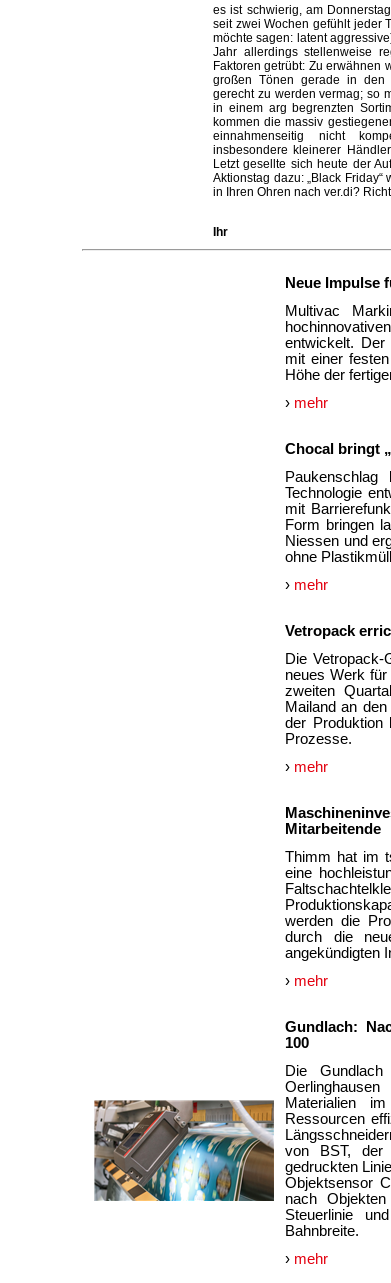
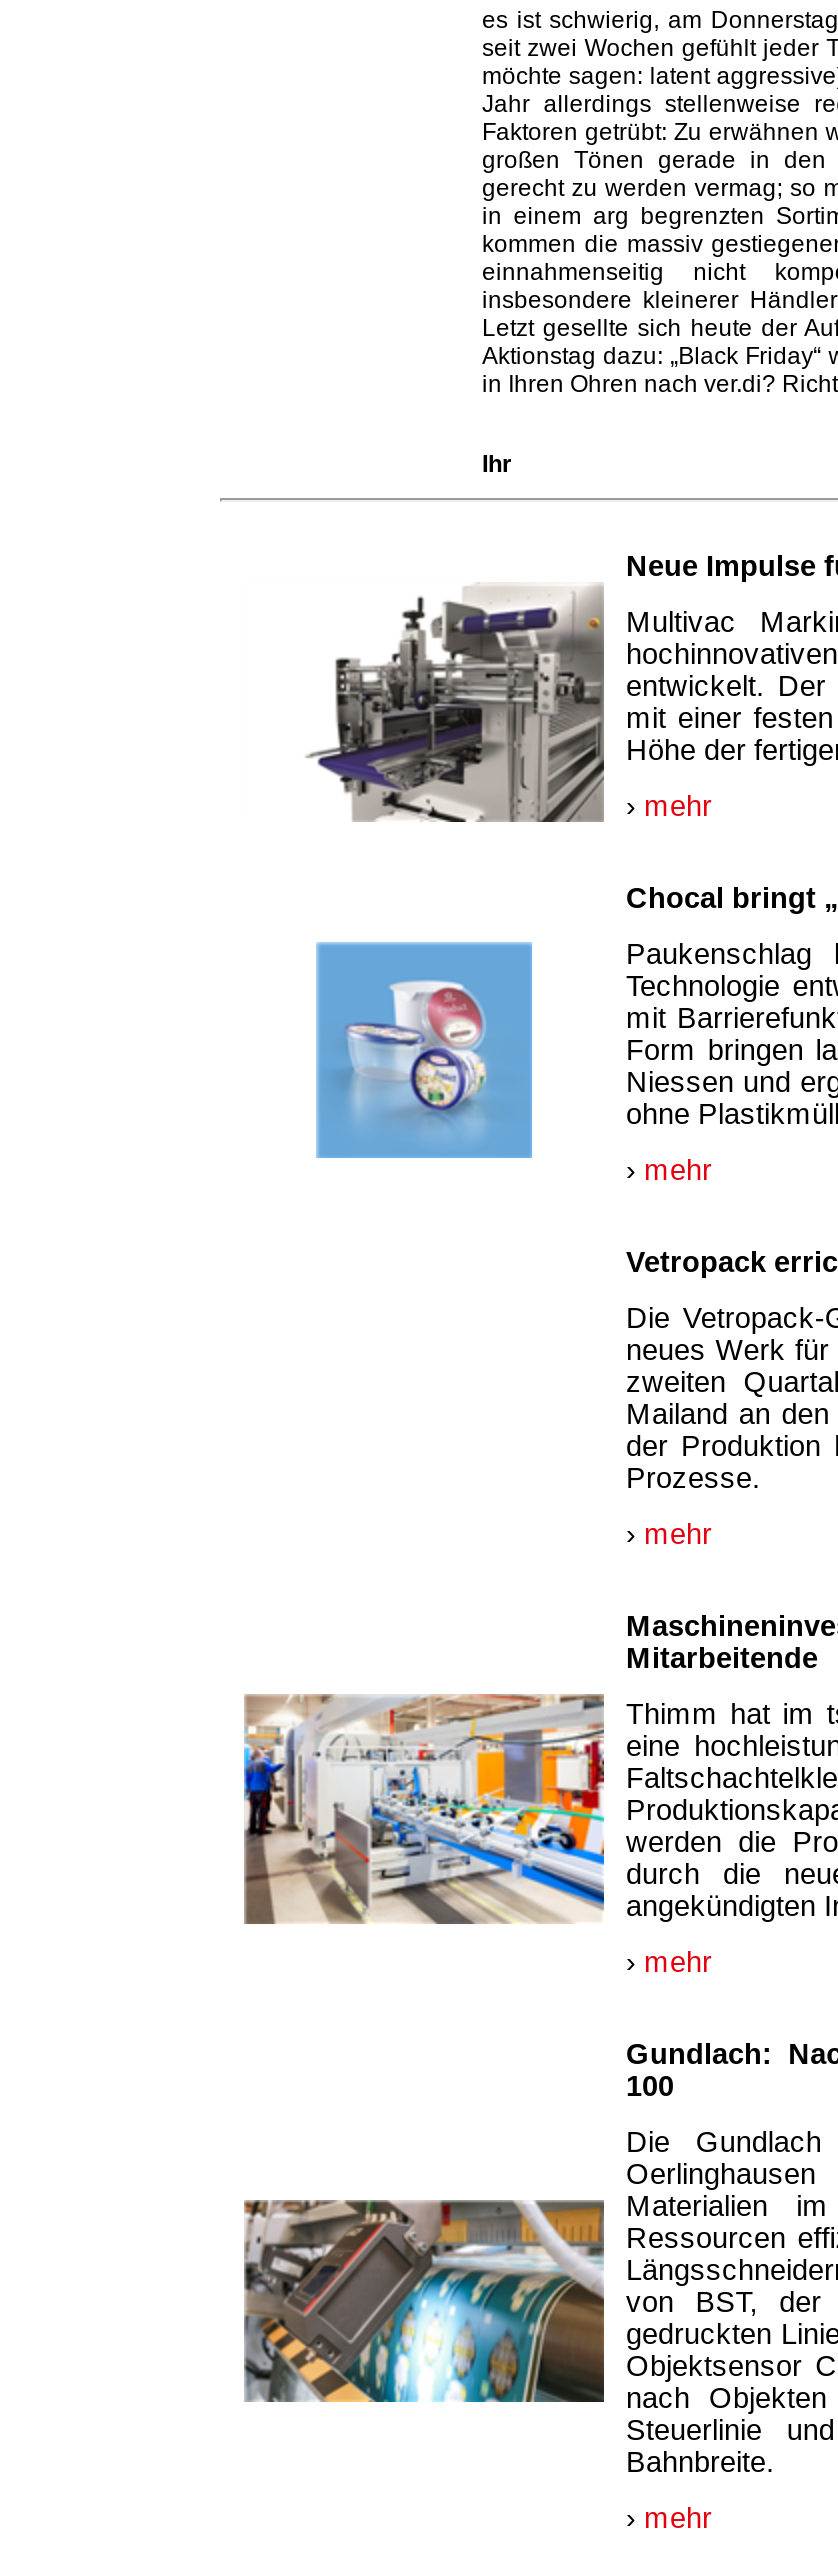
+ [image]

+ [image]

+ [image]
